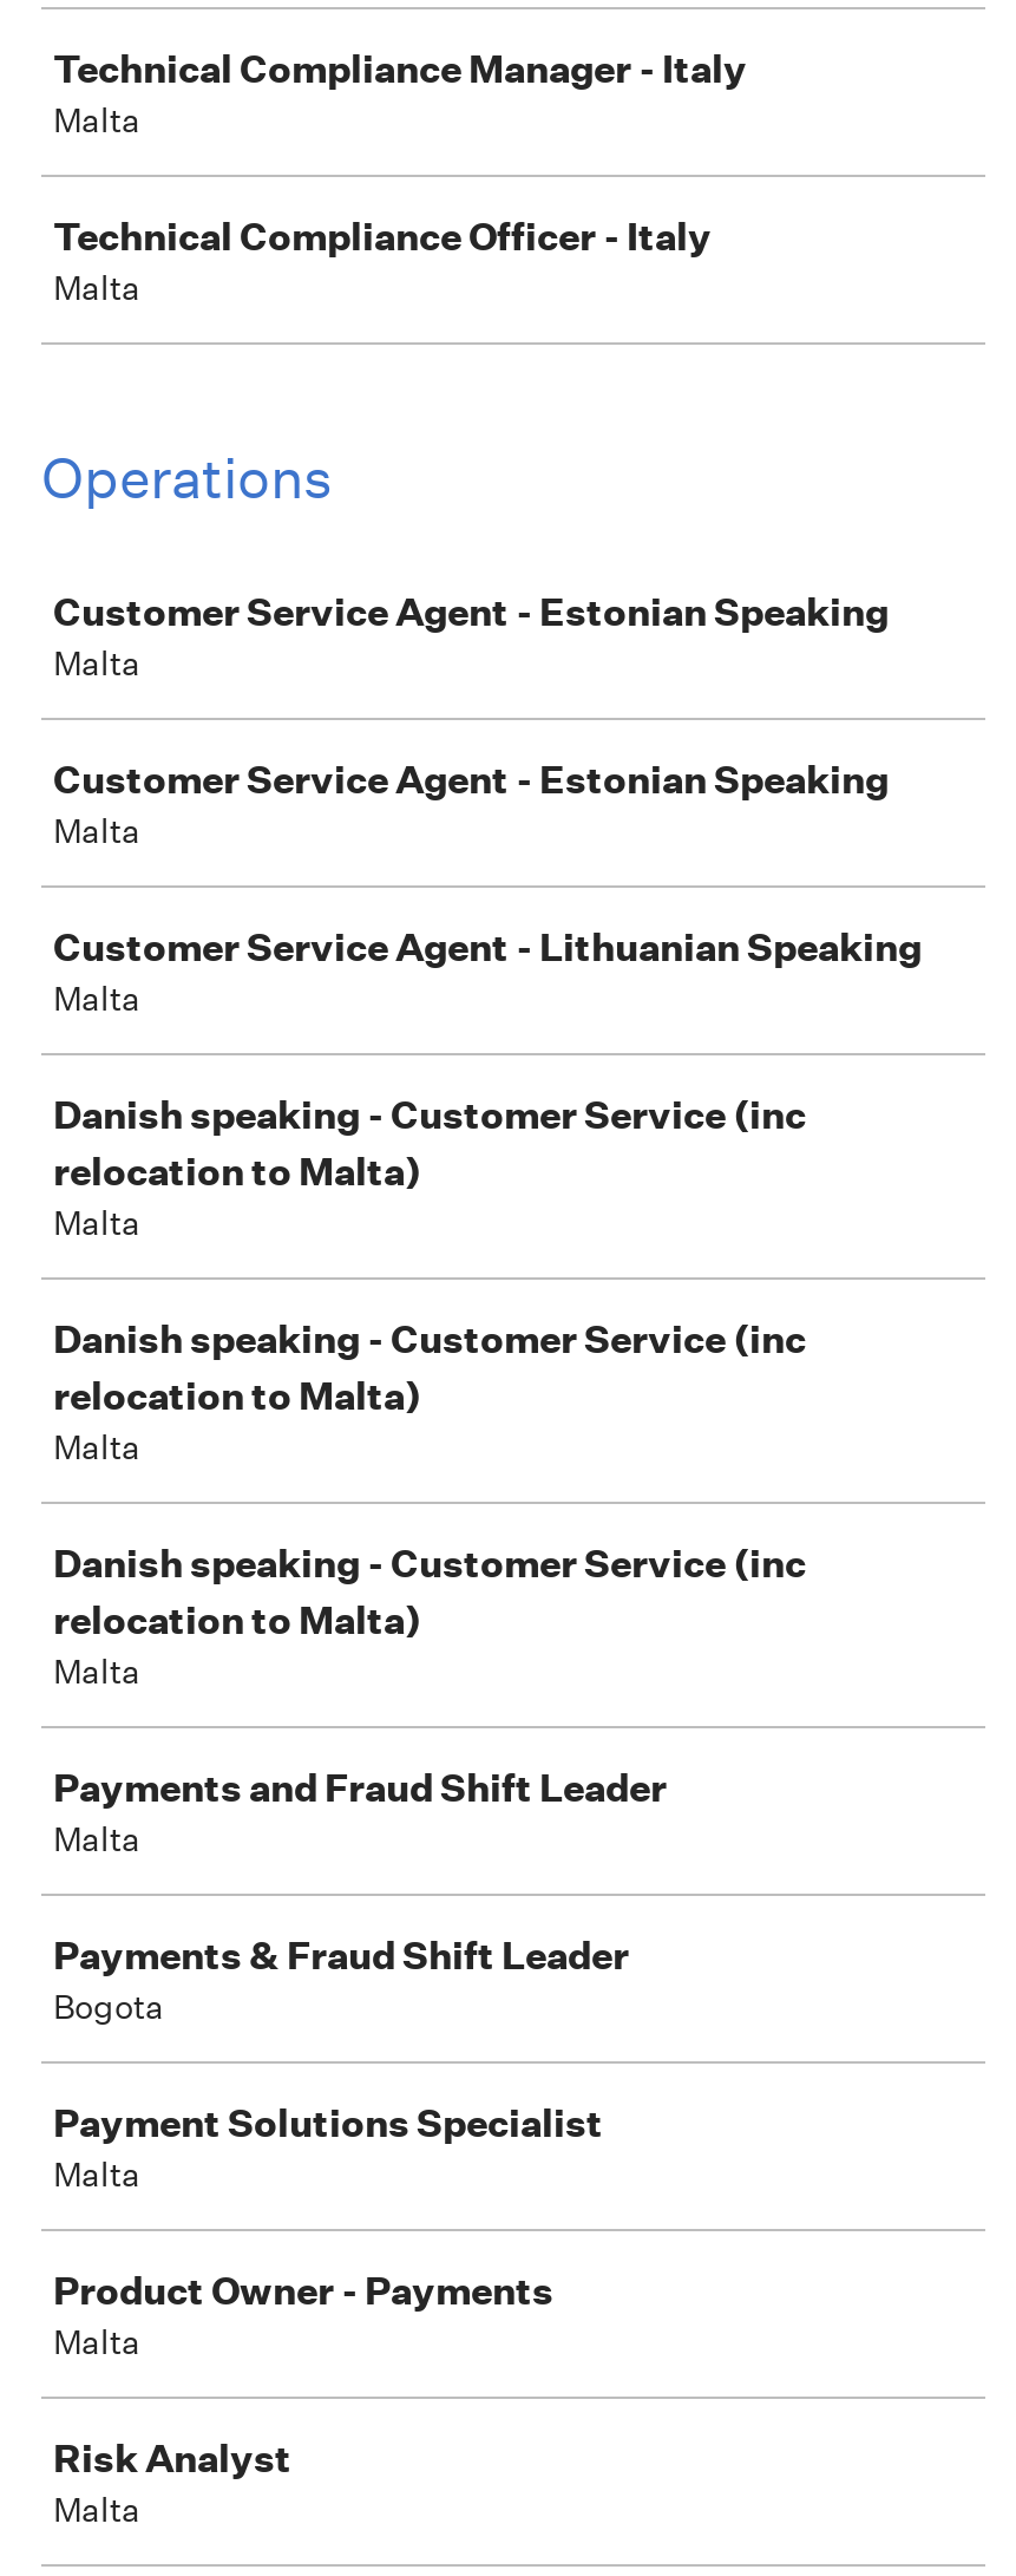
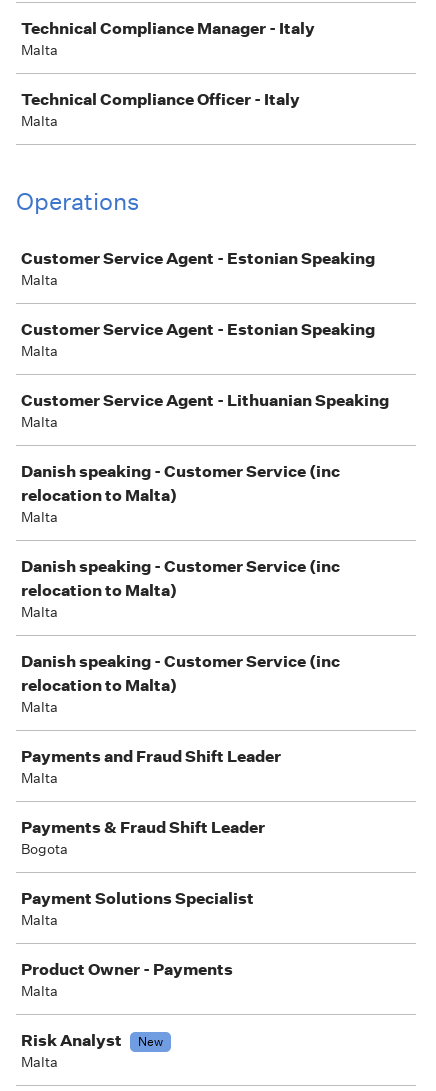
+ New
